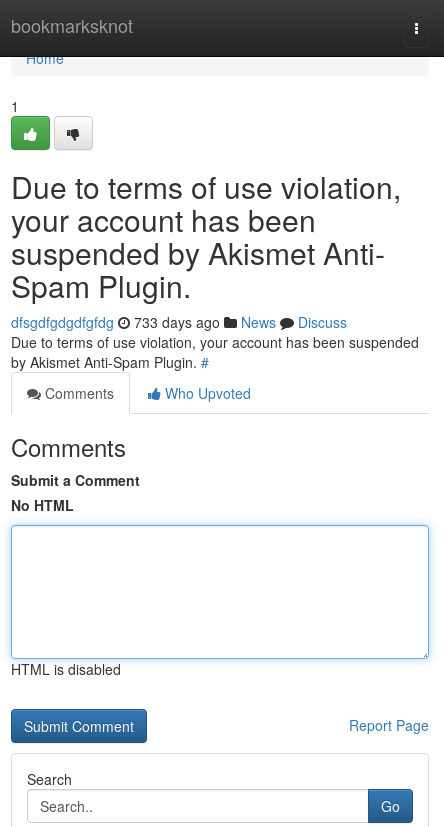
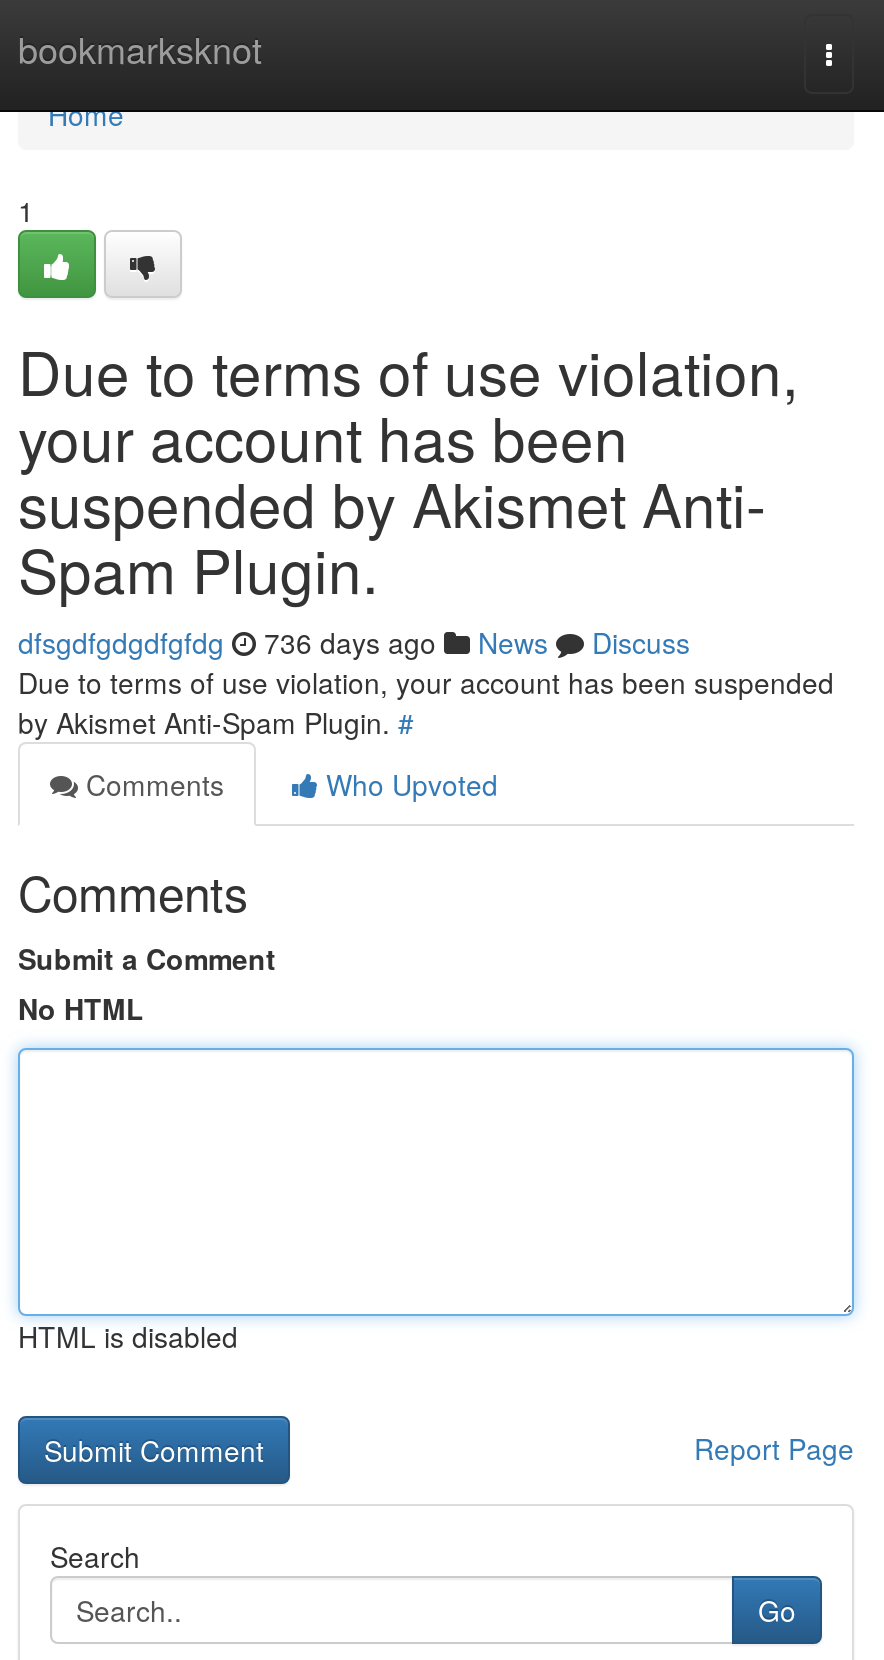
- dfsgdfgdgdfgfdg 733 days ago News Discuss
+ dfsgdfgdgdfgfdg 736 days ago News Discuss
